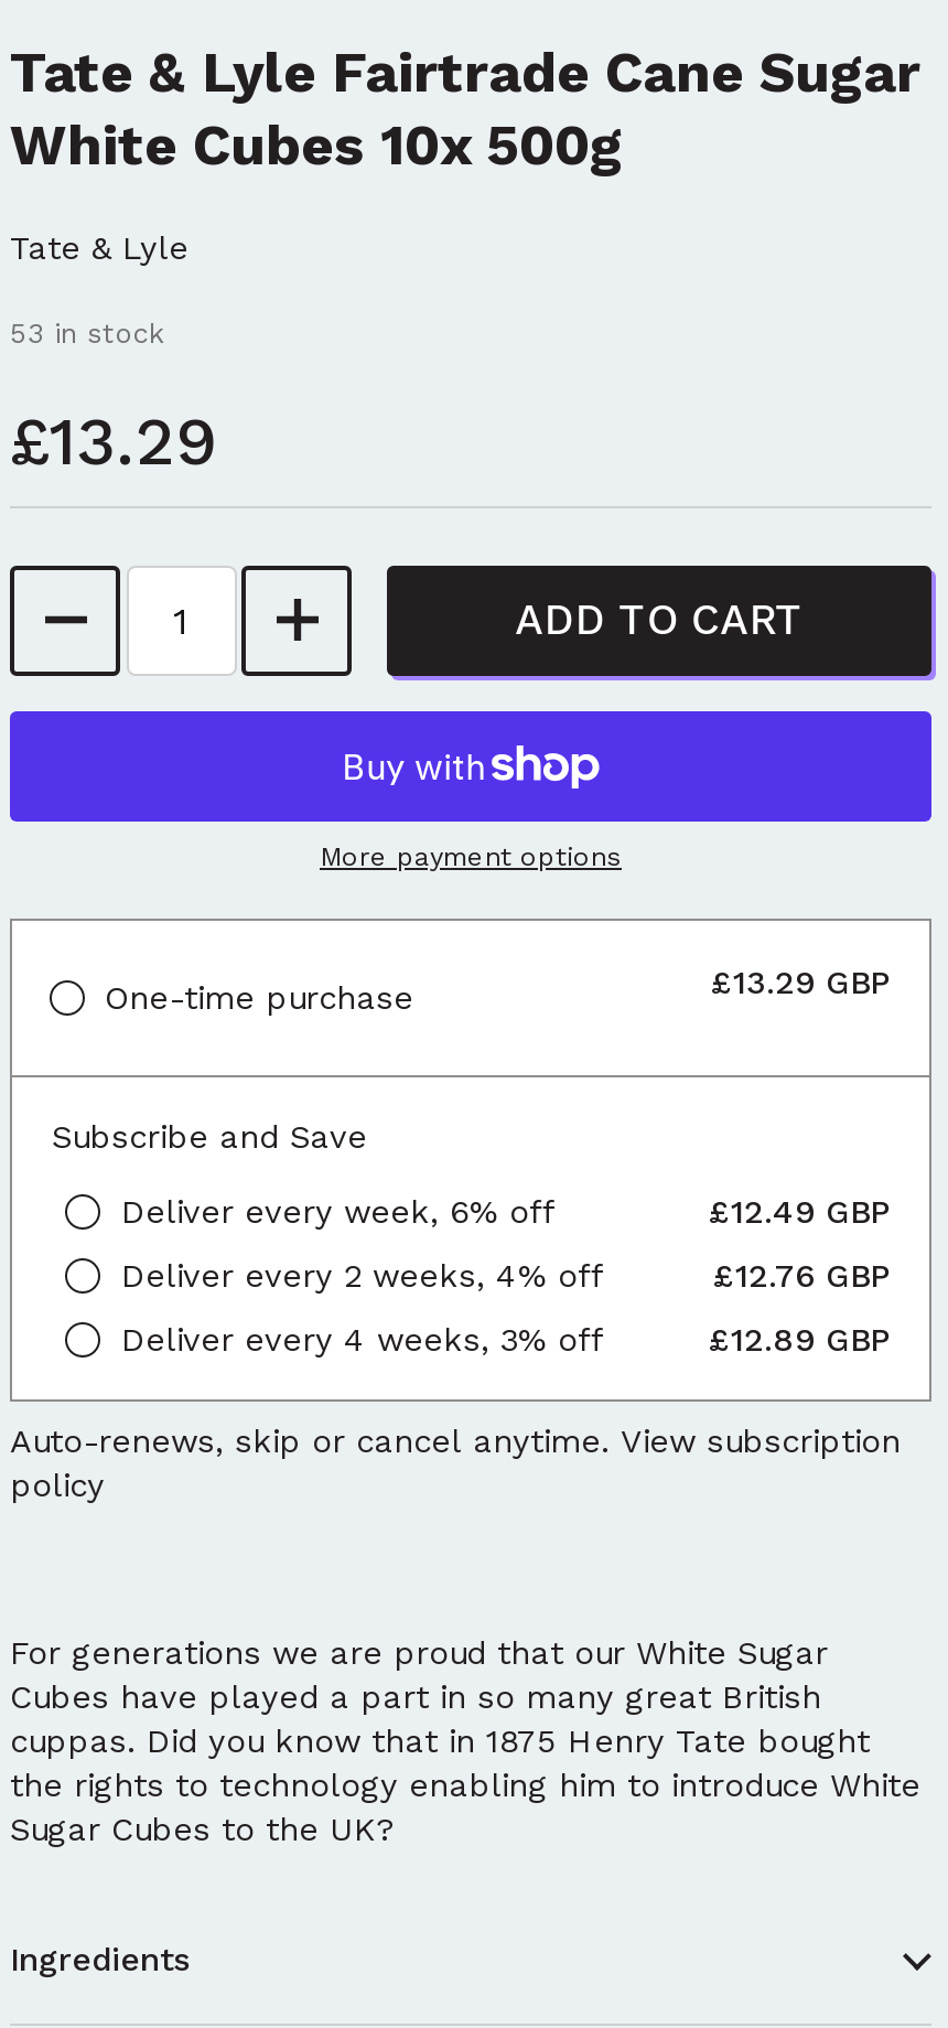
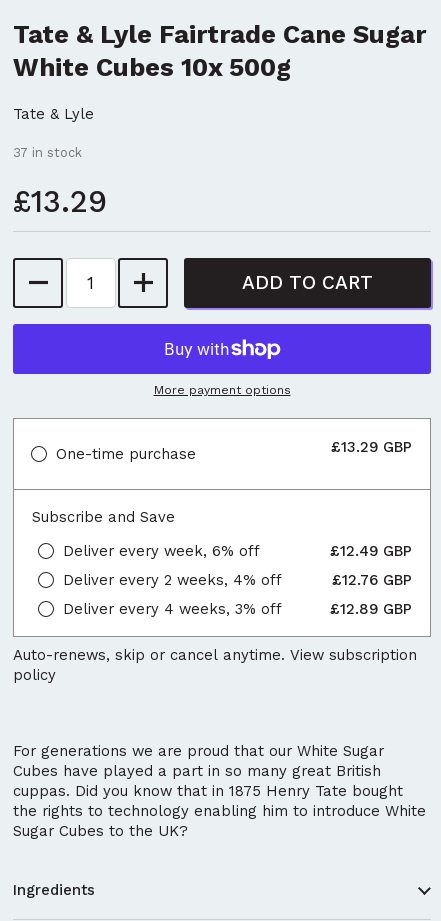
- 53 in stock
+ 37 in stock
